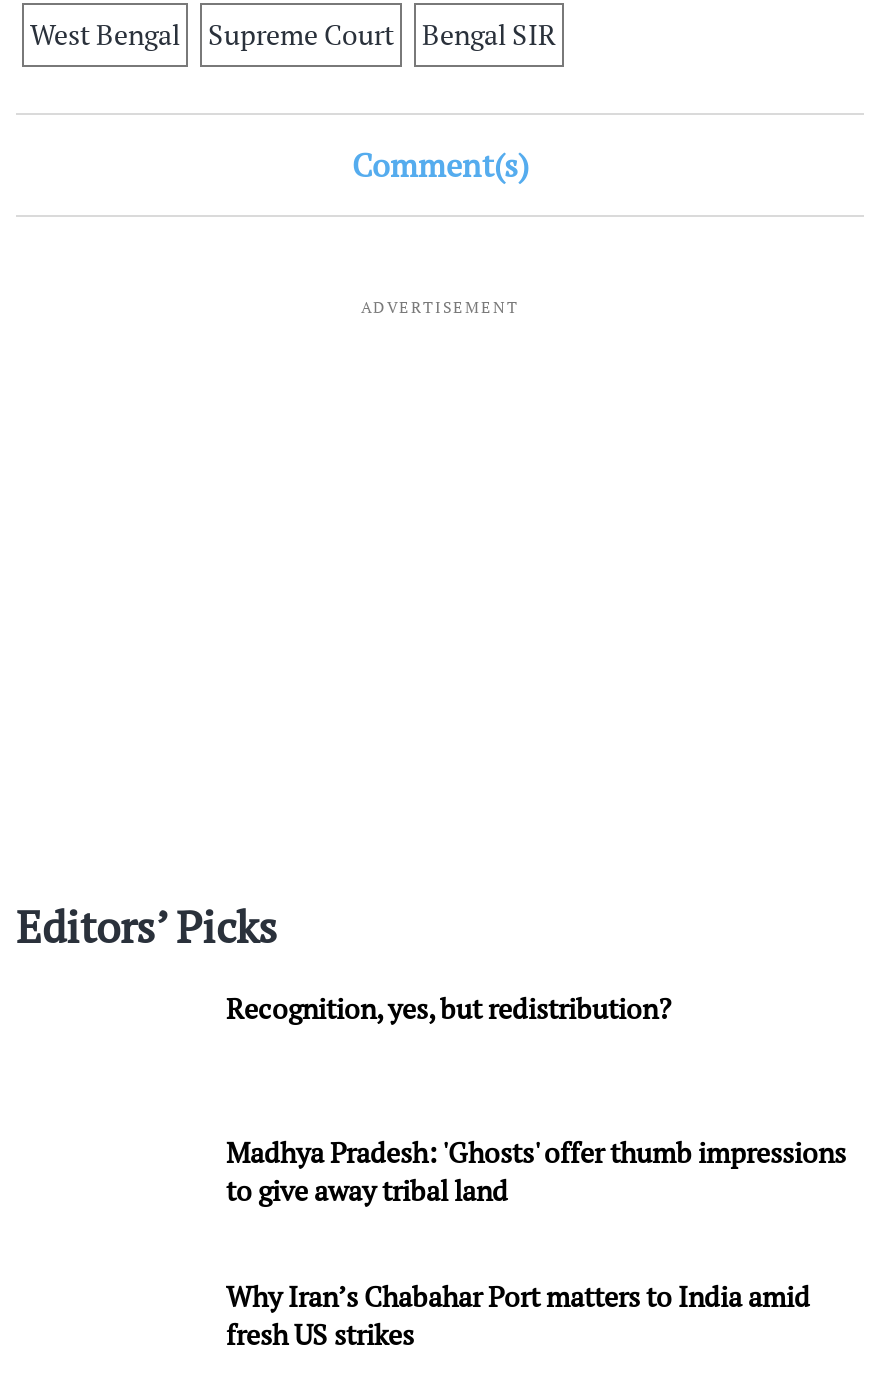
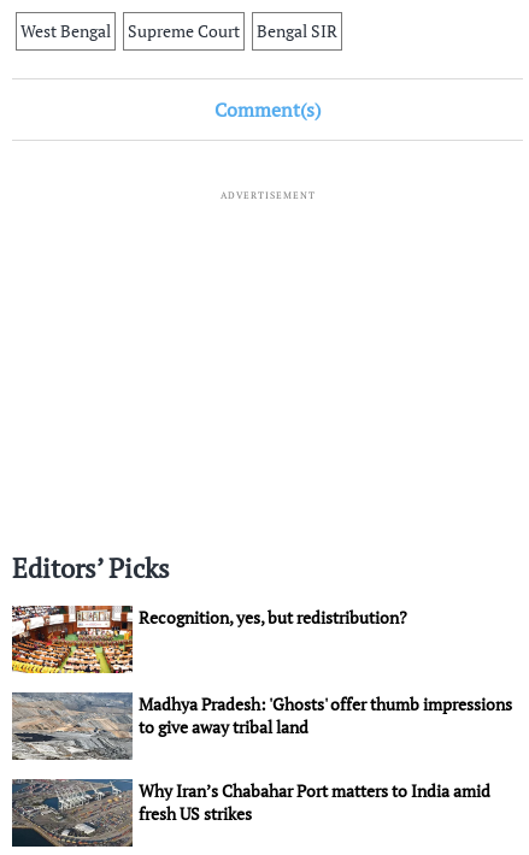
+ [image]

+ [image]

+ [image]
